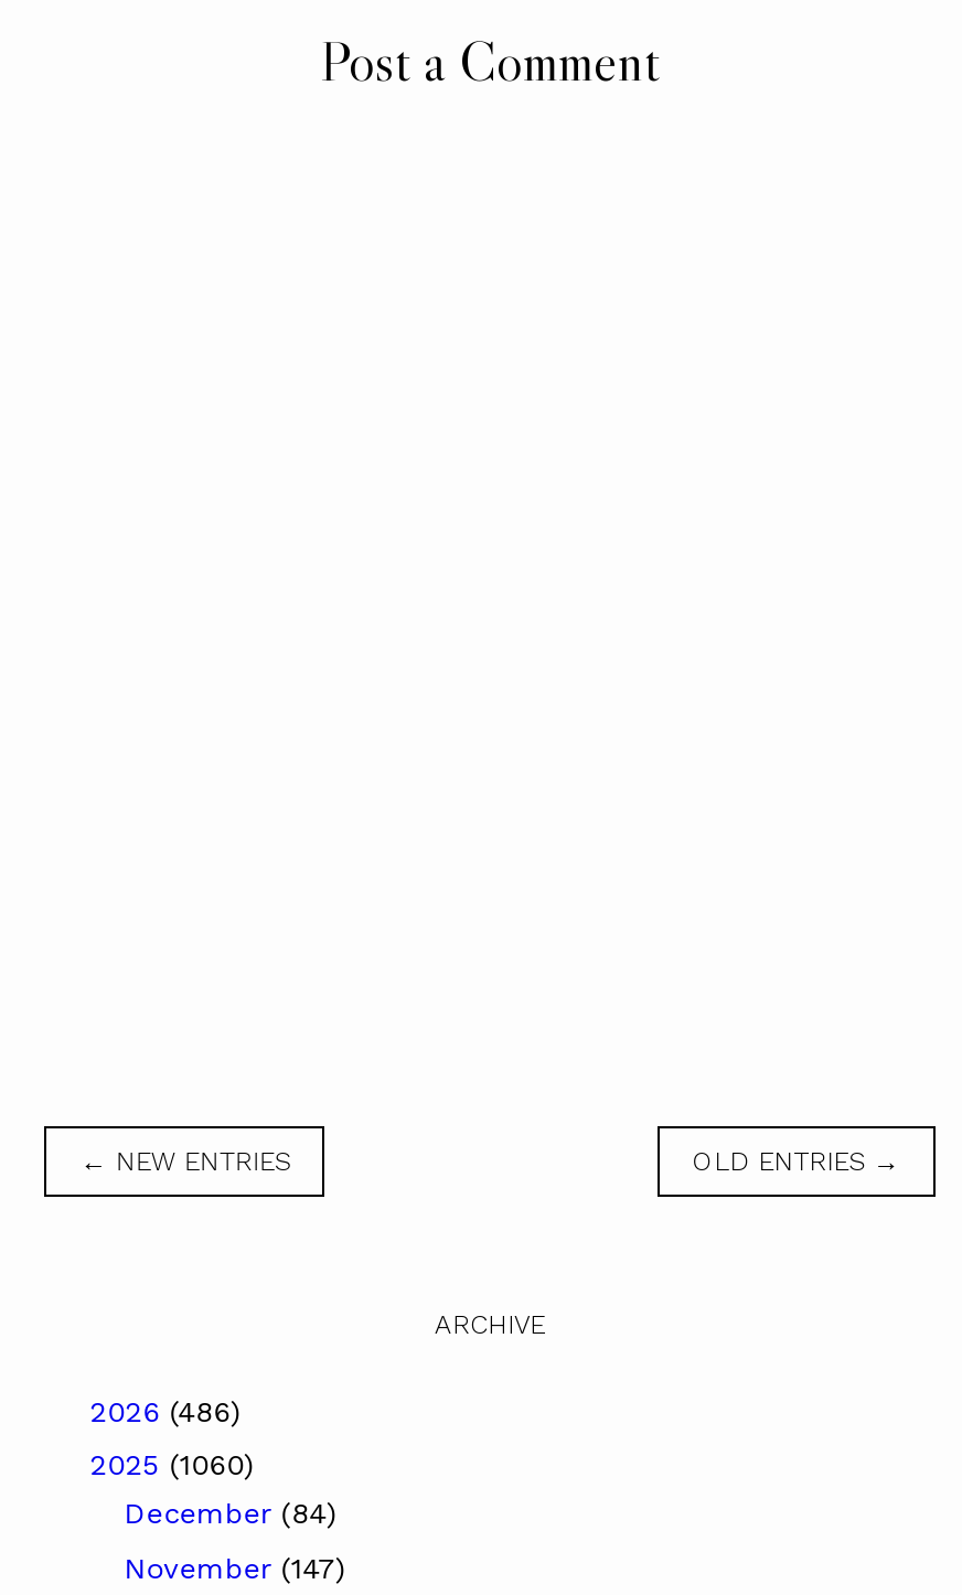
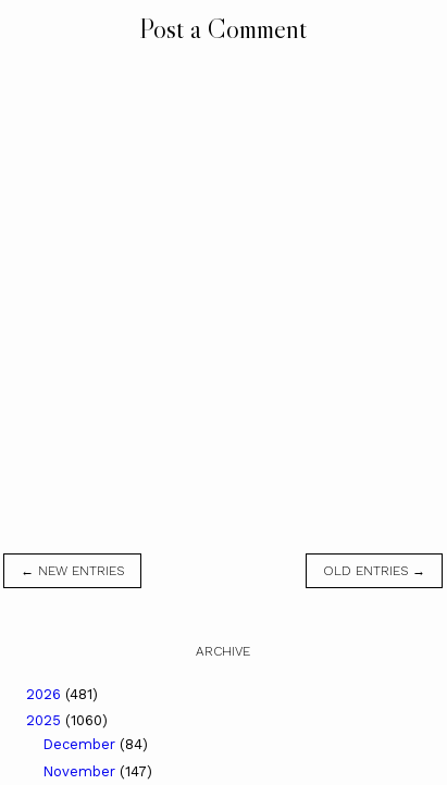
- 2026 (486)
+ 2026 (481)
